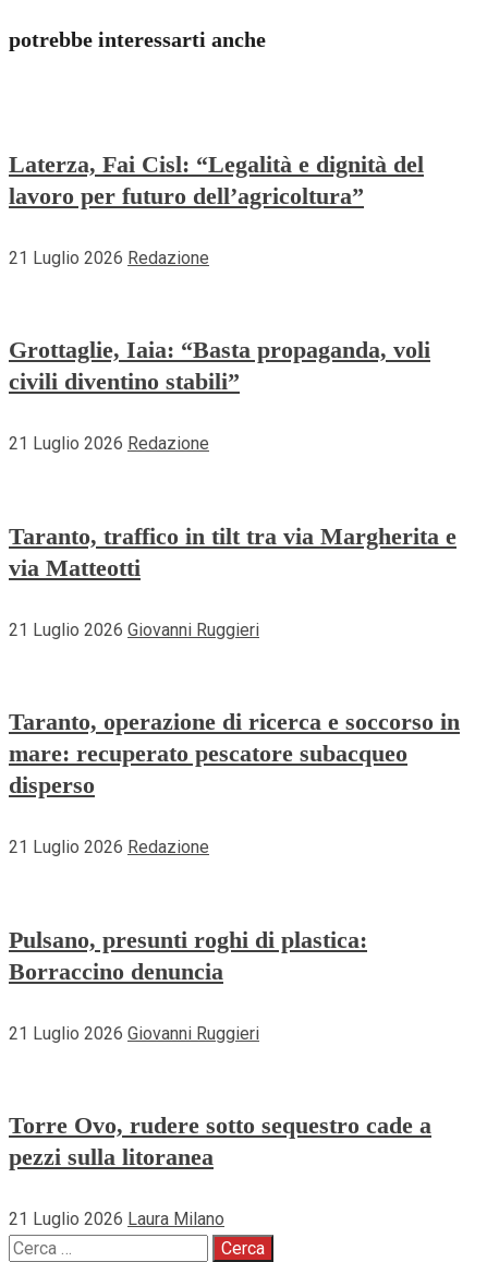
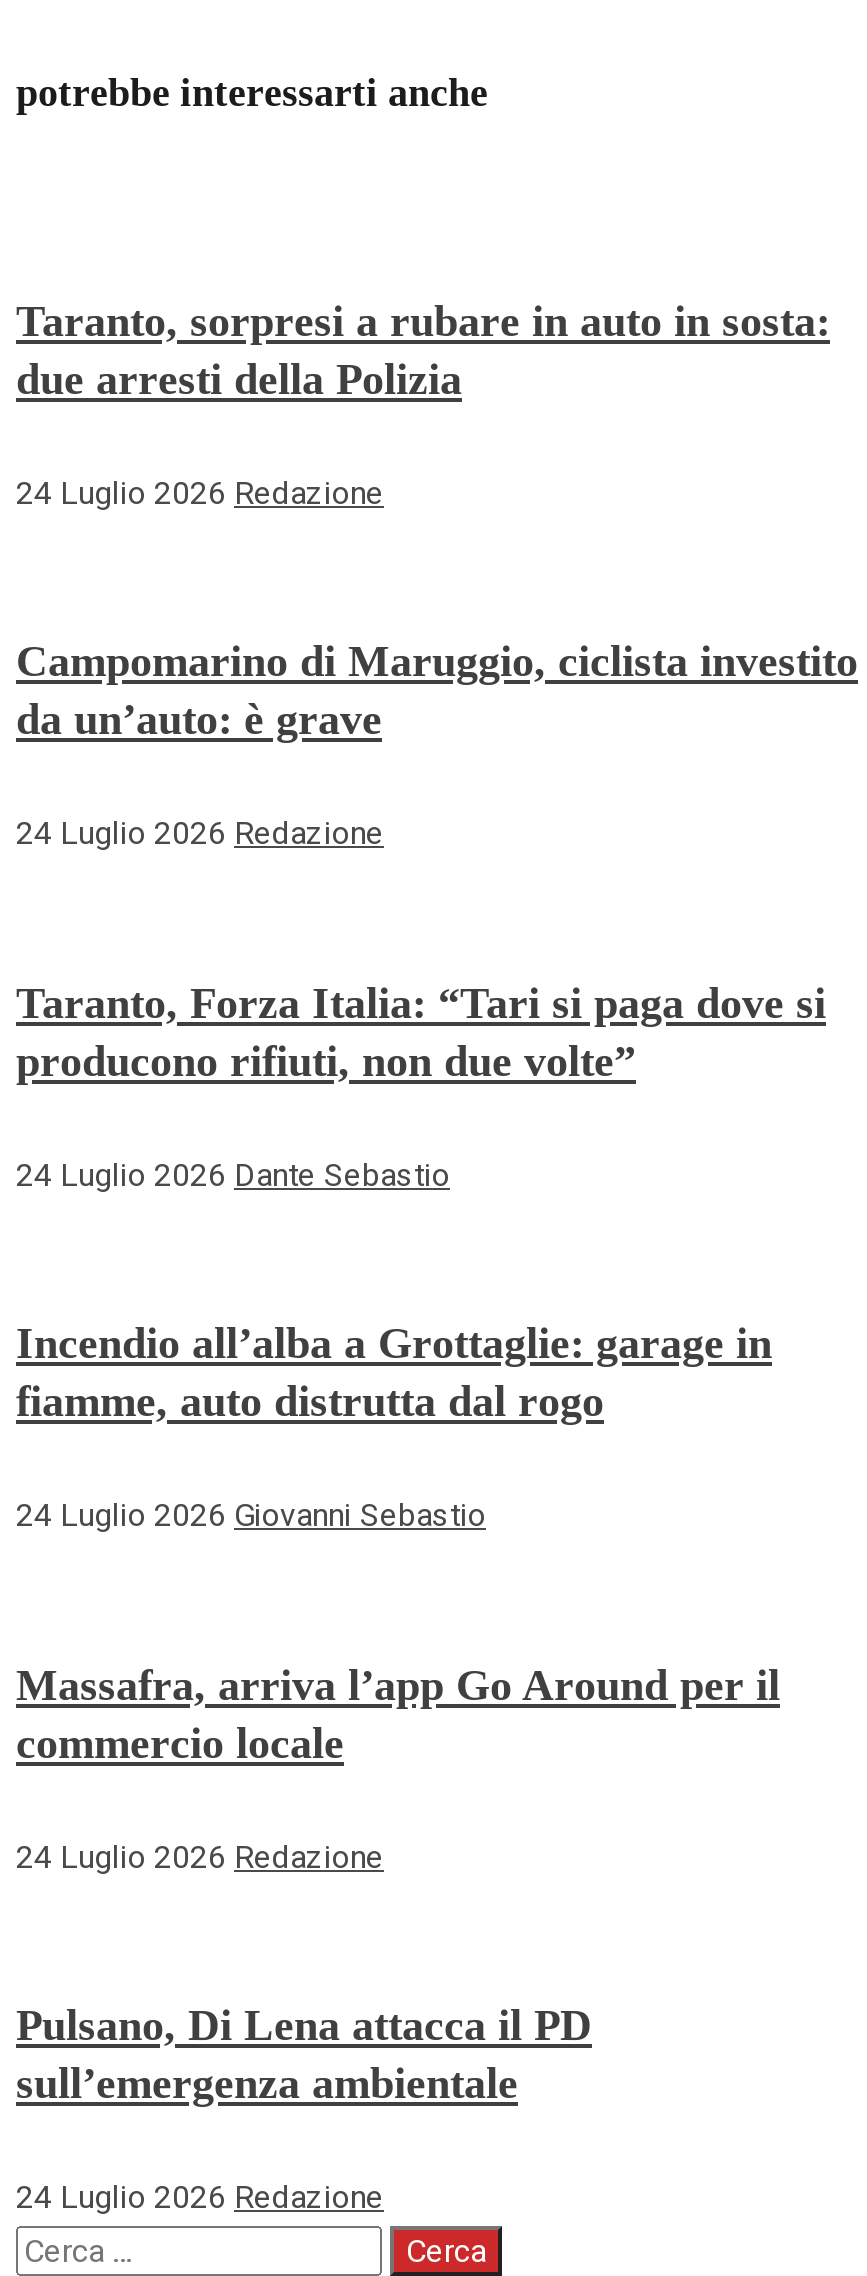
- Laterza, Fai Cisl: “Legalità e dignità del
- lavoro per futuro dell’agricoltura”
+ Taranto, sorpresi a rubare in auto in sosta:
+ due arresti della Polizia

- 21 Luglio 2026 Redazione
+ 24 Luglio 2026 Redazione

- Grottaglie, Iaia: “Basta propaganda, voli
- civili diventino stabili”
+ Campomarino di Maruggio, ciclista investito
+ da un’auto: è grave

- 21 Luglio 2026 Redazione
+ 24 Luglio 2026 Redazione

- Taranto, traffico in tilt tra via Margherita e
- via Matteotti
+ Taranto, Forza Italia: “Tari si paga dove si
+ producono rifiuti, non due volte”

- 21 Luglio 2026 Giovanni Ruggieri
+ 24 Luglio 2026 Dante Sebastio

- Taranto, operazione di ricerca e soccorso in
- mare: recuperato pescatore subacqueo
- disperso
+ Incendio all’alba a Grottaglie: garage in
+ fiamme, auto distrutta dal rogo

- 21 Luglio 2026 Redazione
+ 24 Luglio 2026 Giovanni Sebastio

- Pulsano, presunti roghi di plastica:
- Borraccino denuncia
+ Massafra, arriva l’app Go Around per il
+ commercio locale

- 21 Luglio 2026 Giovanni Ruggieri
+ 24 Luglio 2026 Redazione

- Torre Ovo, rudere sotto sequestro cade a
- pezzi sulla litoranea
+ Pulsano, Di Lena attacca il PD
+ sull’emergenza ambientale

- 21 Luglio 2026 Laura Milano
+ 24 Luglio 2026 Redazione
